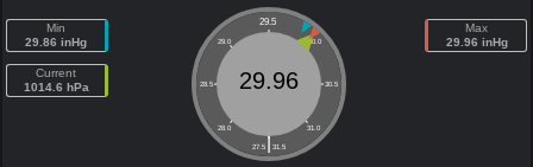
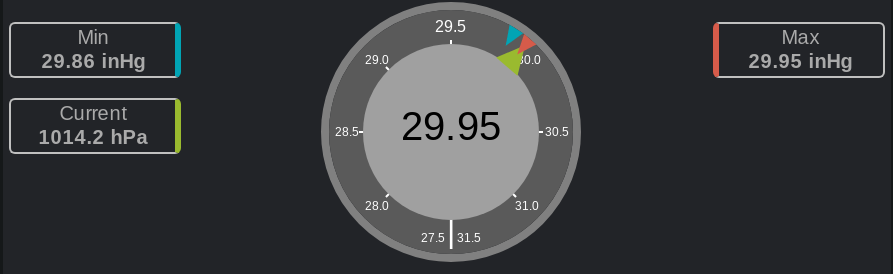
- 29.96 inHg
+ 29.95 inHg

- 29.96
+ 29.95

- 1014.6 hPa
+ 1014.2 hPa
